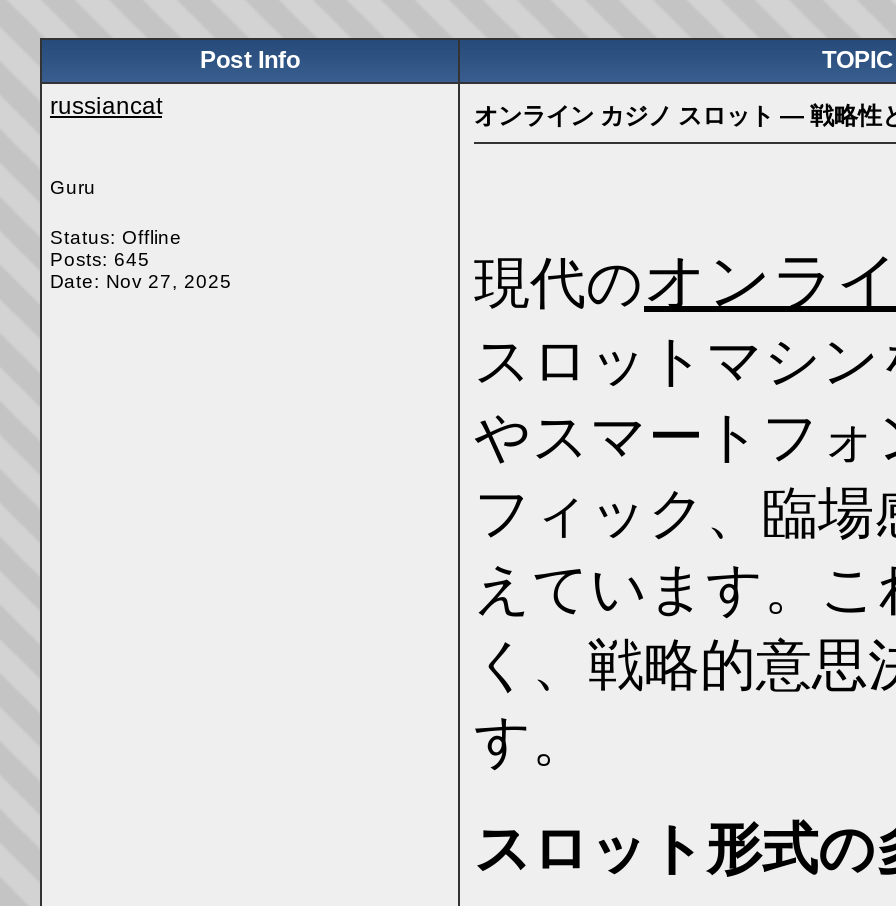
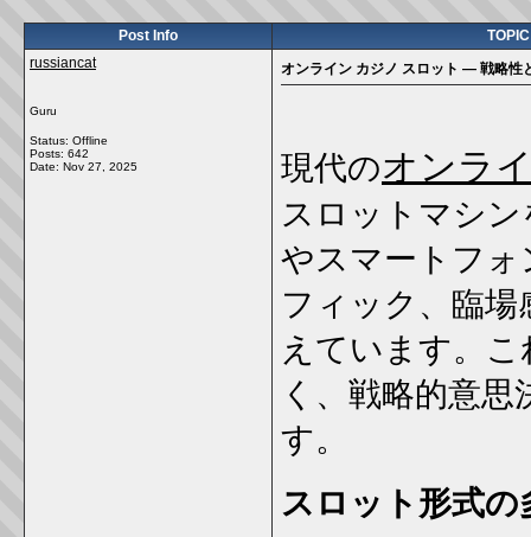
- Posts: 645
+ Posts: 642
